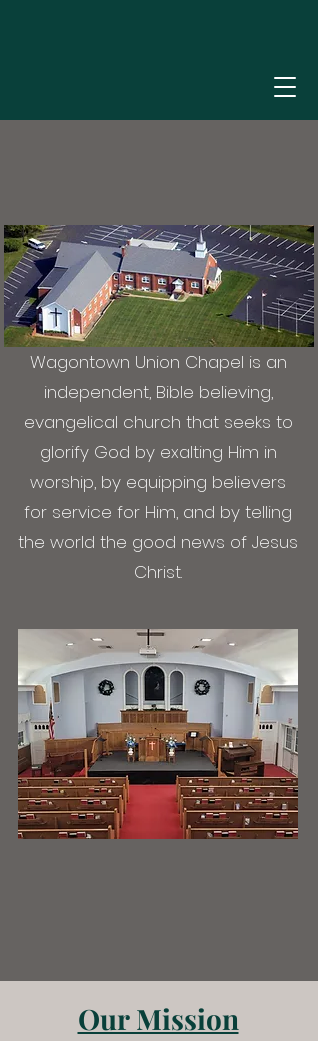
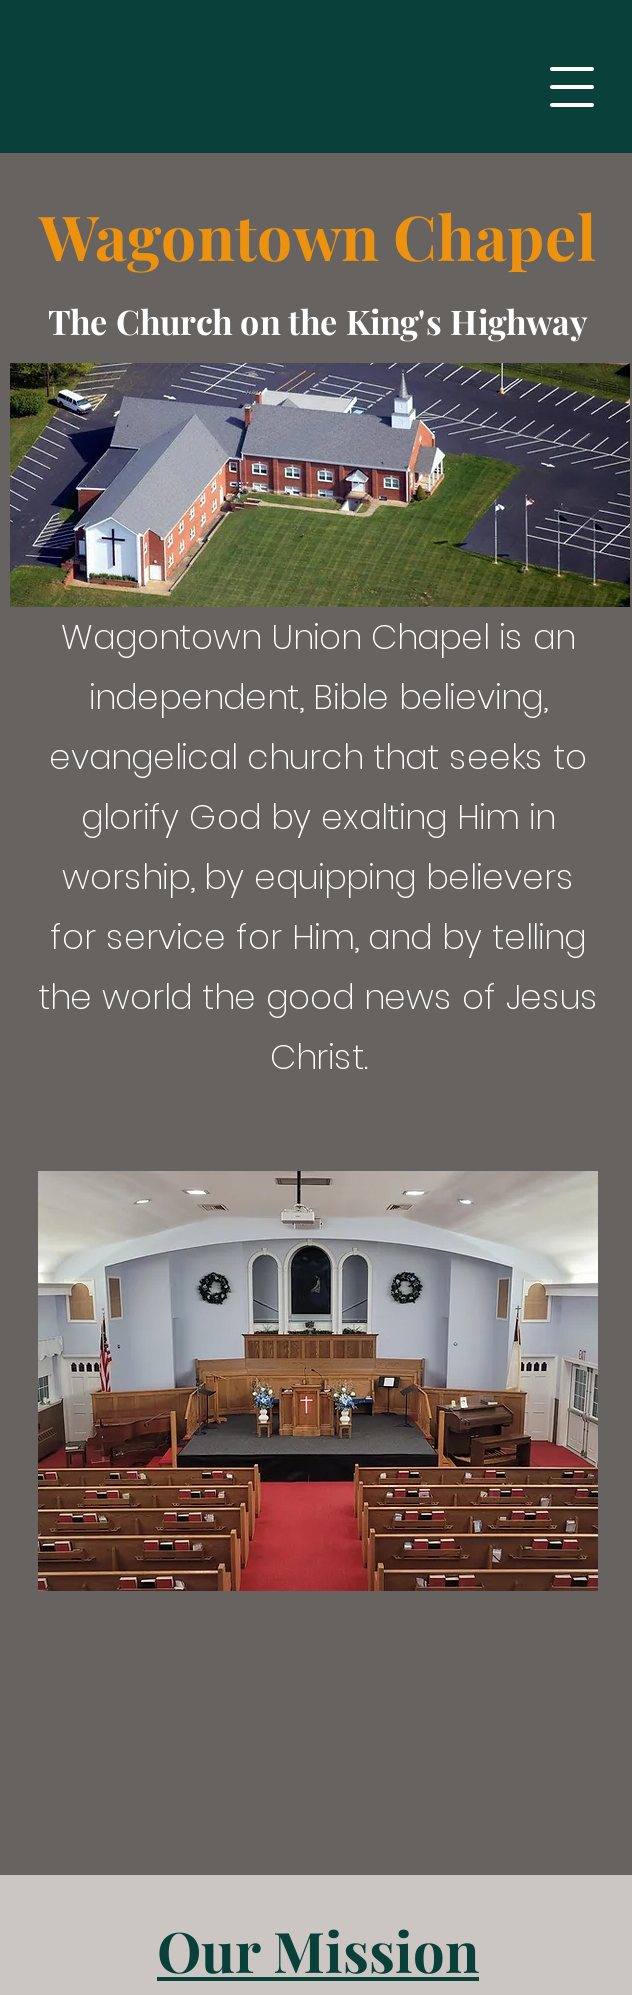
+ Wagontown Chapel
+ The Church on the King's Highway
